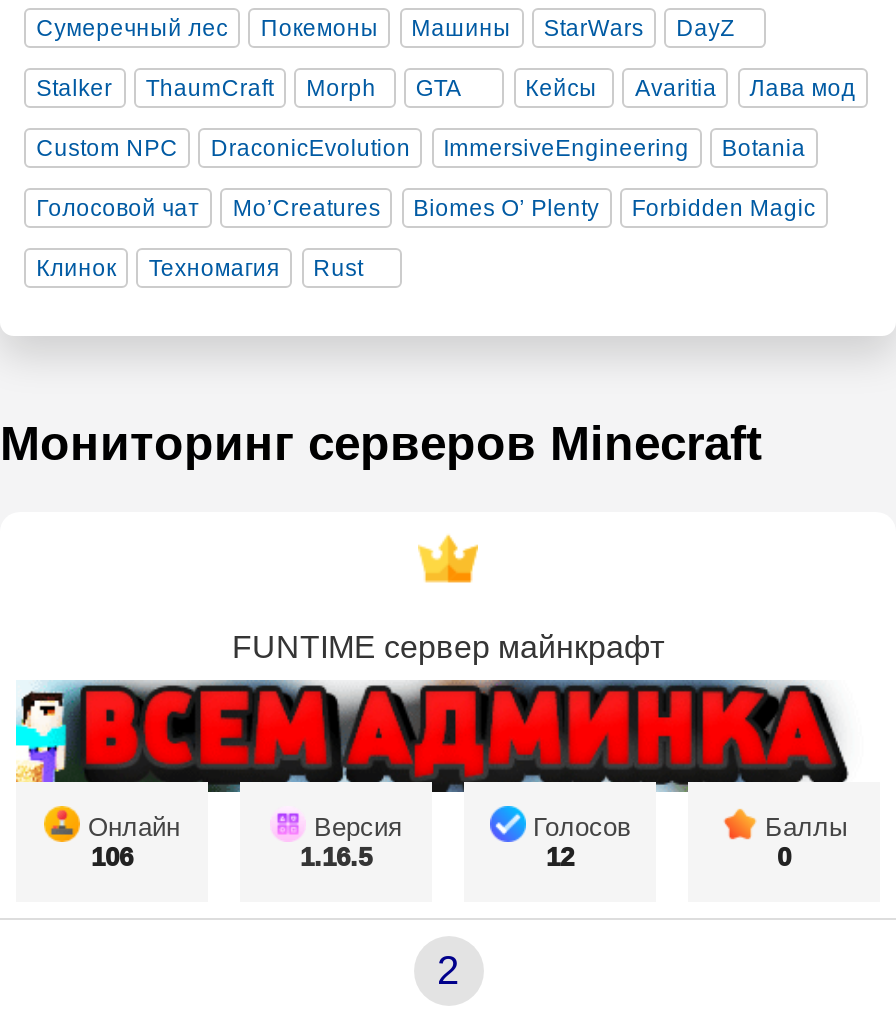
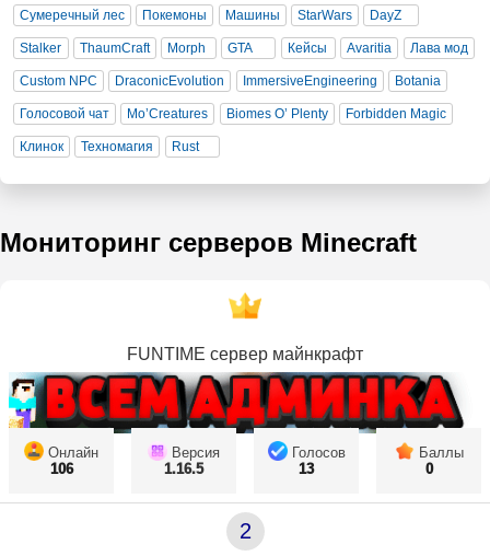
- 12
+ 13
